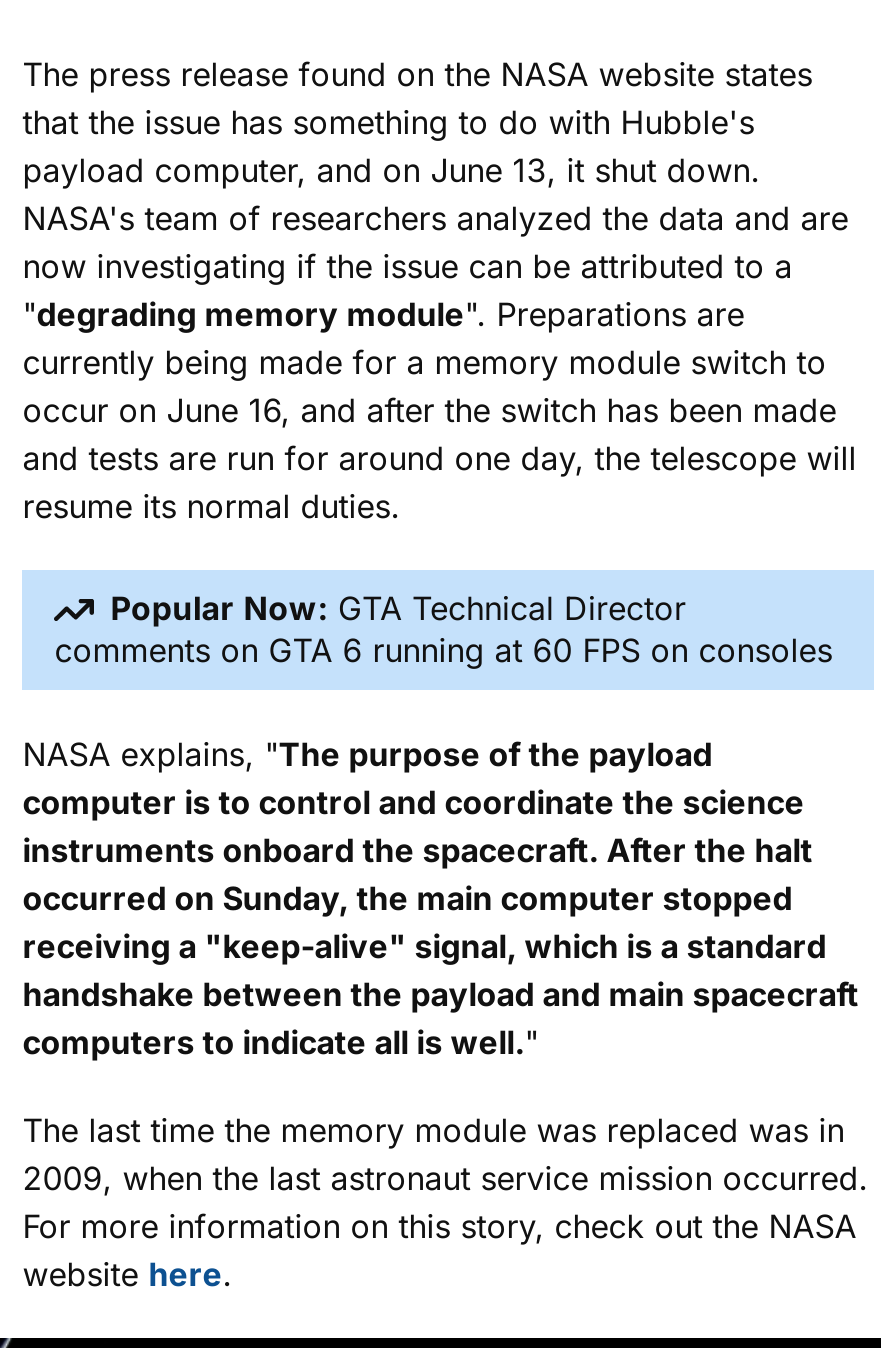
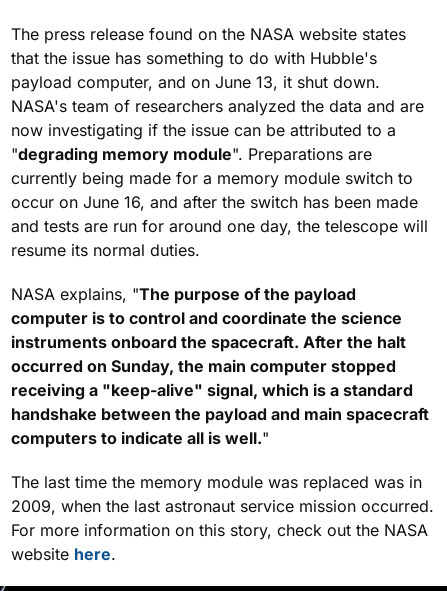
- Popular Now: GTA Technical Director
- comments on GTA 6 running at 60 FPS on consoles
